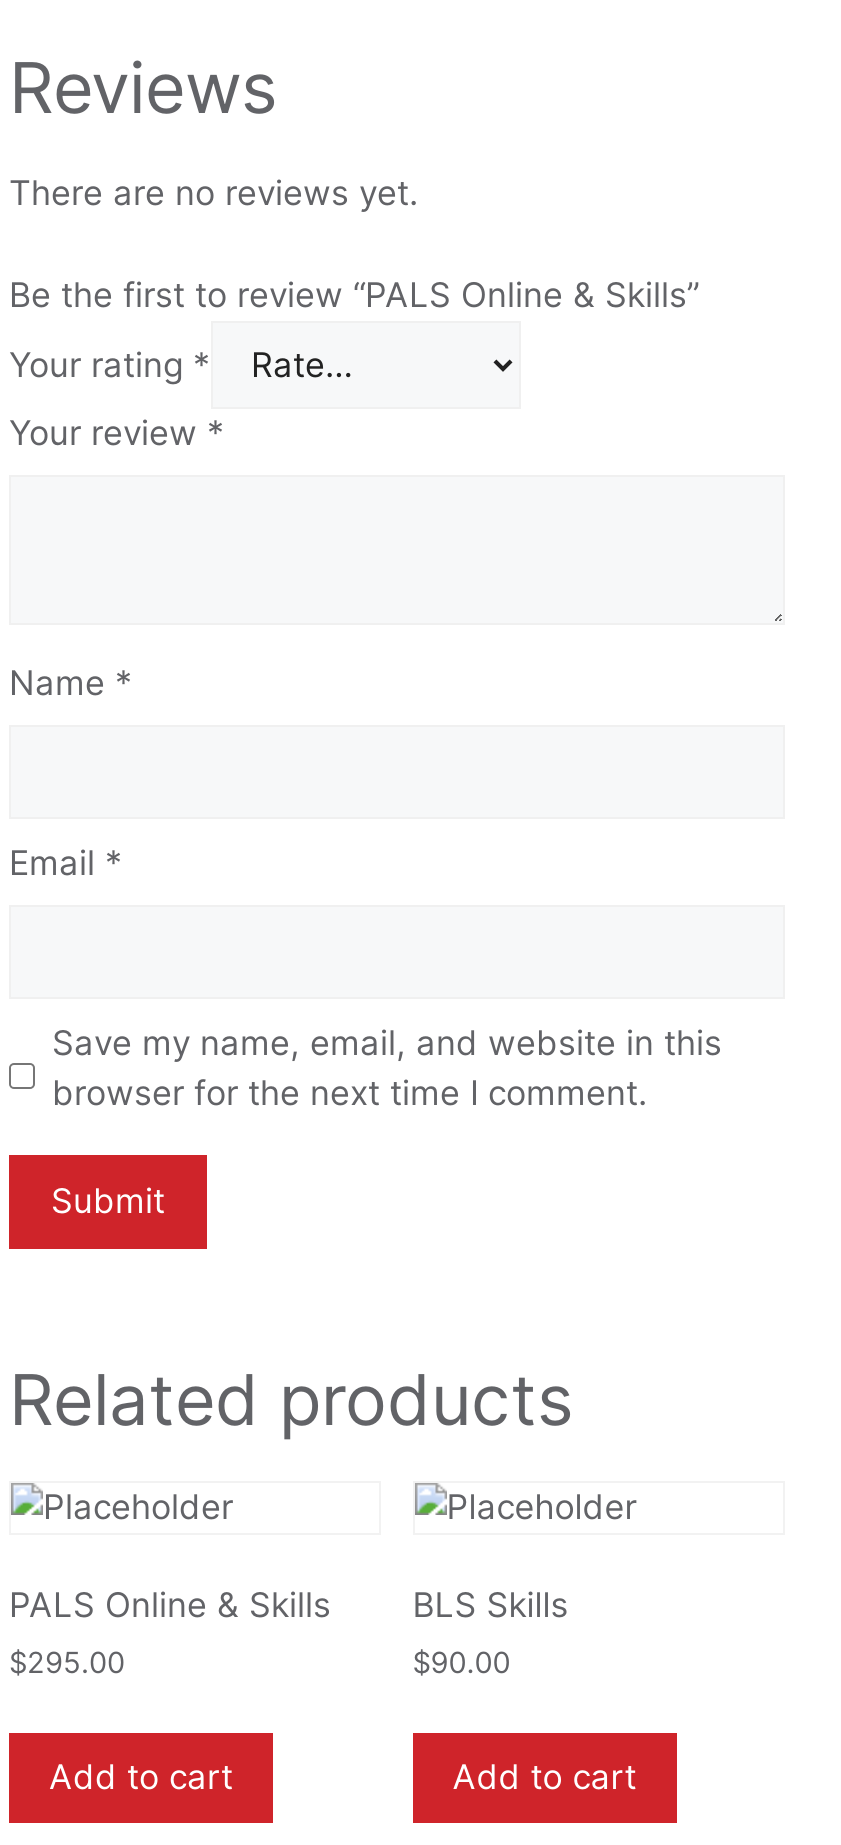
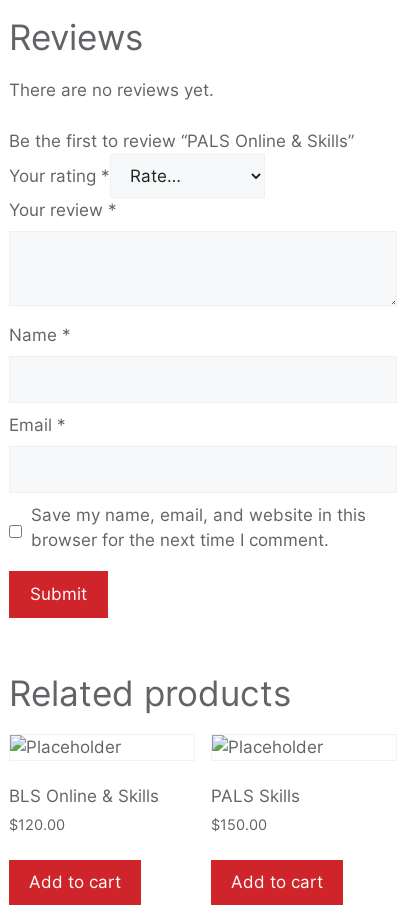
- PALS Online & Skills
+ BLS Online & Skills

- BLS Skills
+ PALS Skills

- $295.00
+ $120.00

- $90.00
+ $150.00
